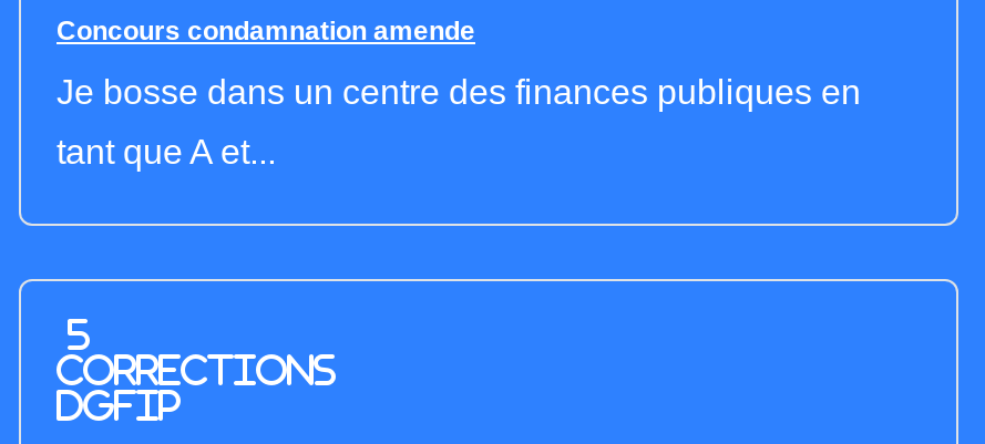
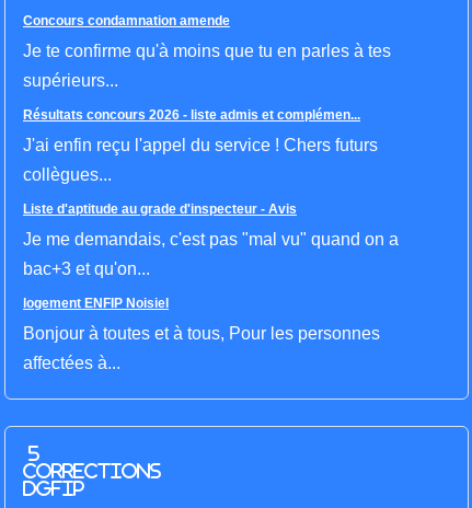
- Je bosse dans un centre des finances publiques en
- tant que A et...
+ Je te confirme qu'à moins que tu en parles à tes
+ supérieurs...
+ Résultats concours 2026 - liste admis et complémen...
+ J'ai enfin reçu l'appel du service ! Chers futurs
+ collègues...
+ Liste d'aptitude au grade d'inspecteur - Avis
+ Je me demandais, c'est pas "mal vu" quand on a
+ bac+3 et qu'on...
+ logement ENFIP Noisiel
+ Bonjour à toutes et à tous, Pour les personnes
+ affectées à...
